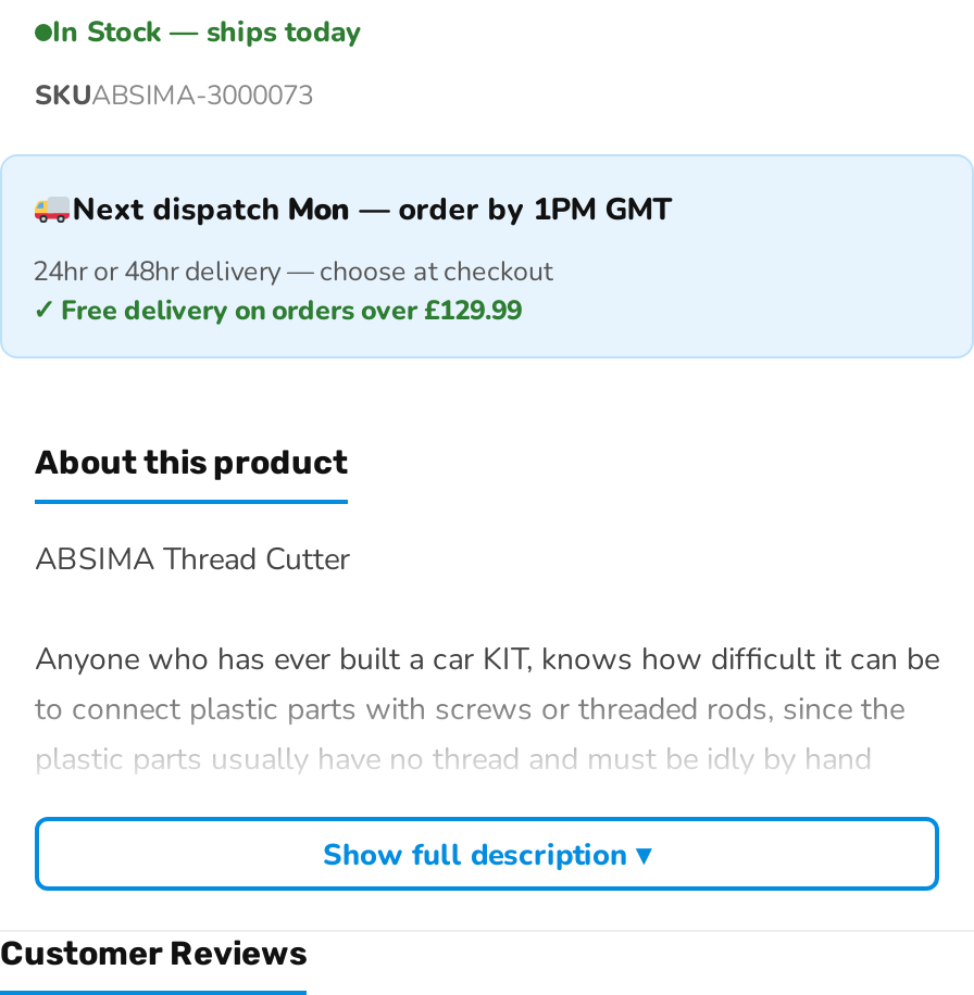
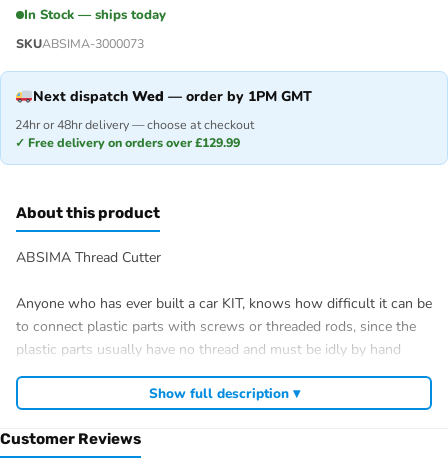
- Next dispatch Mon — order by 1PM GMT
+ Next dispatch Wed — order by 1PM GMT
